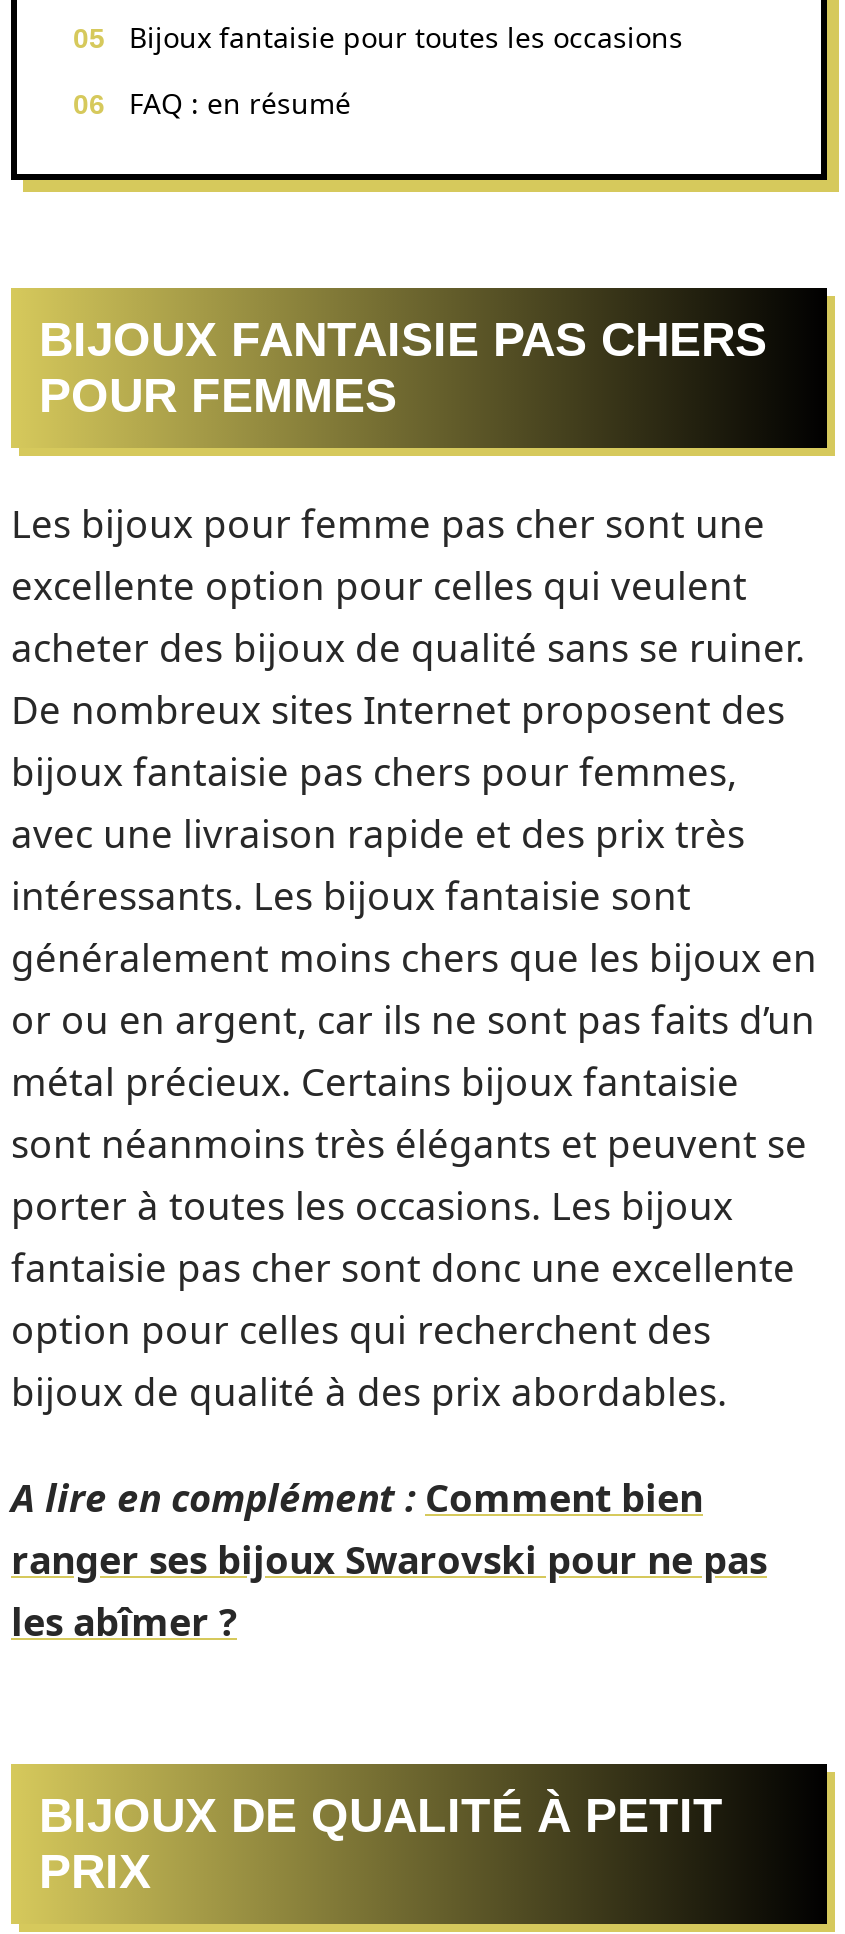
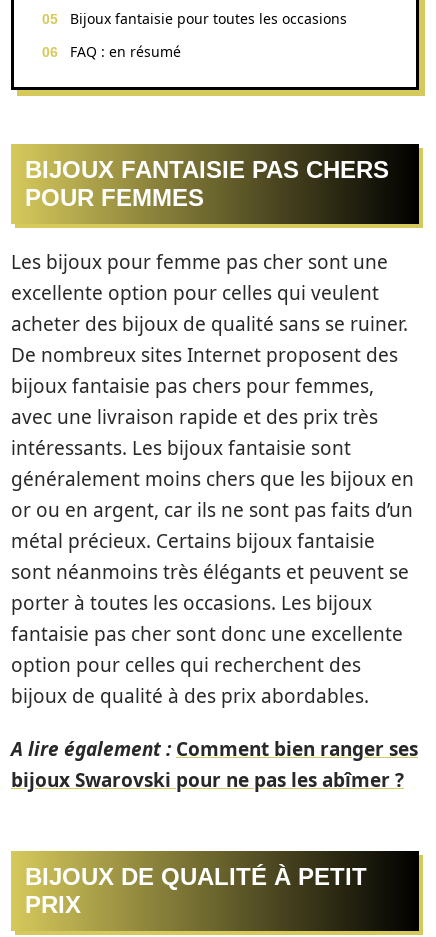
- A lire en complément : Comment bien
- ranger ses bijoux Swarovski pour ne pas
- les abîmer ?
+ A lire également : Comment bien ranger ses
+ bijoux Swarovski pour ne pas les abîmer ?
